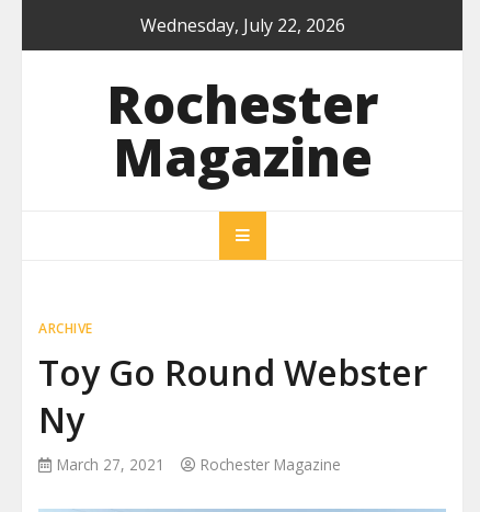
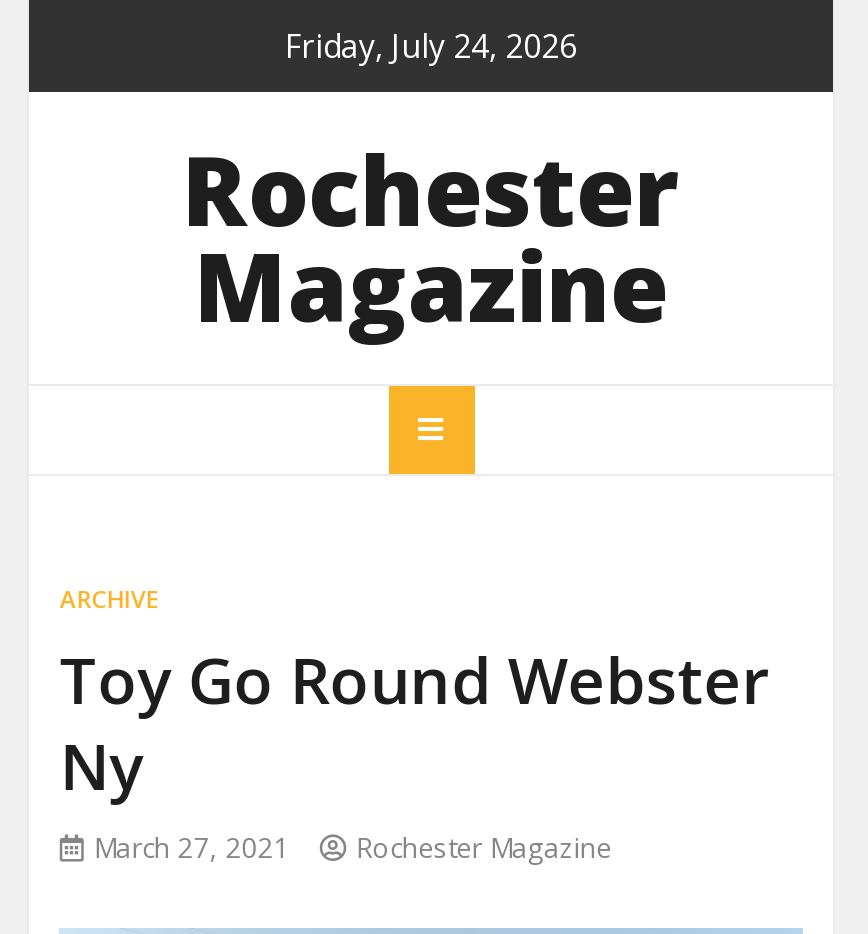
- Wednesday, July 22, 2026
+ Friday, July 24, 2026
